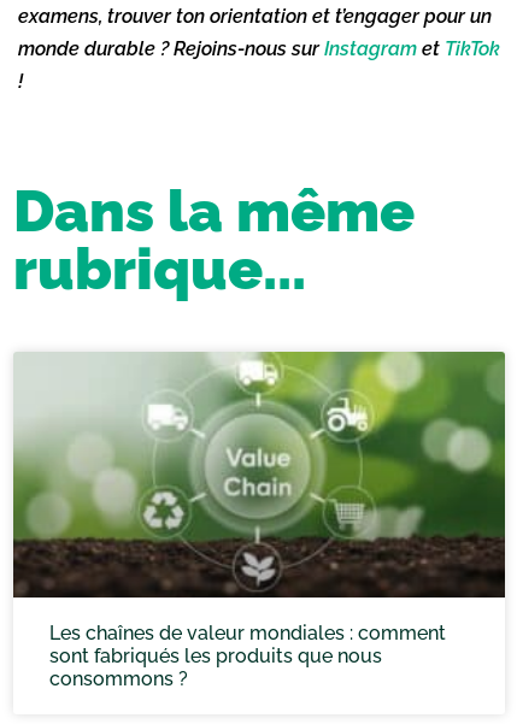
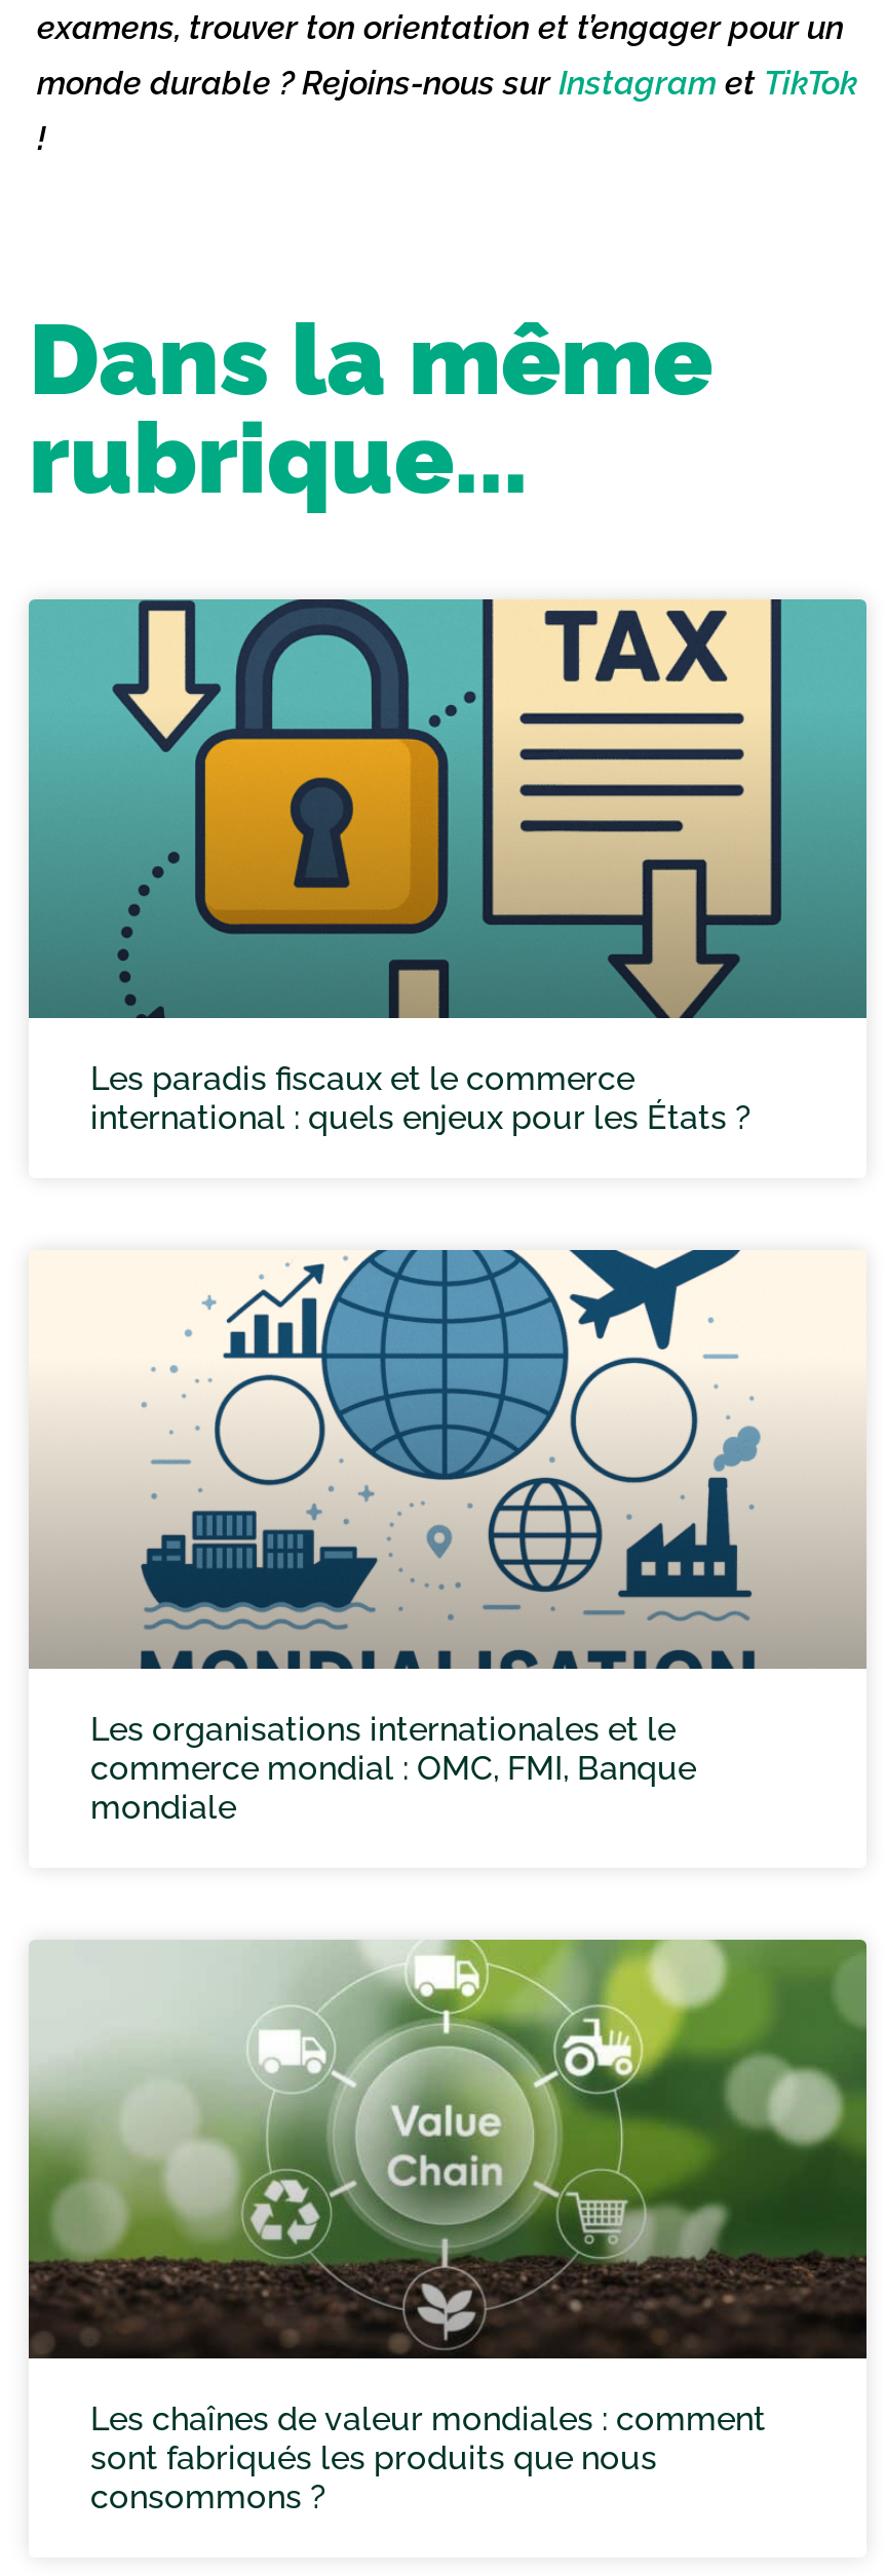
+ [image]
+ Les paradis fiscaux et le commerce
+ international : quels enjeux pour les États ?

+ [image]
+ Les organisations internationales et le
+ commerce mondial : OMC, FMI, Banque
+ mondiale
